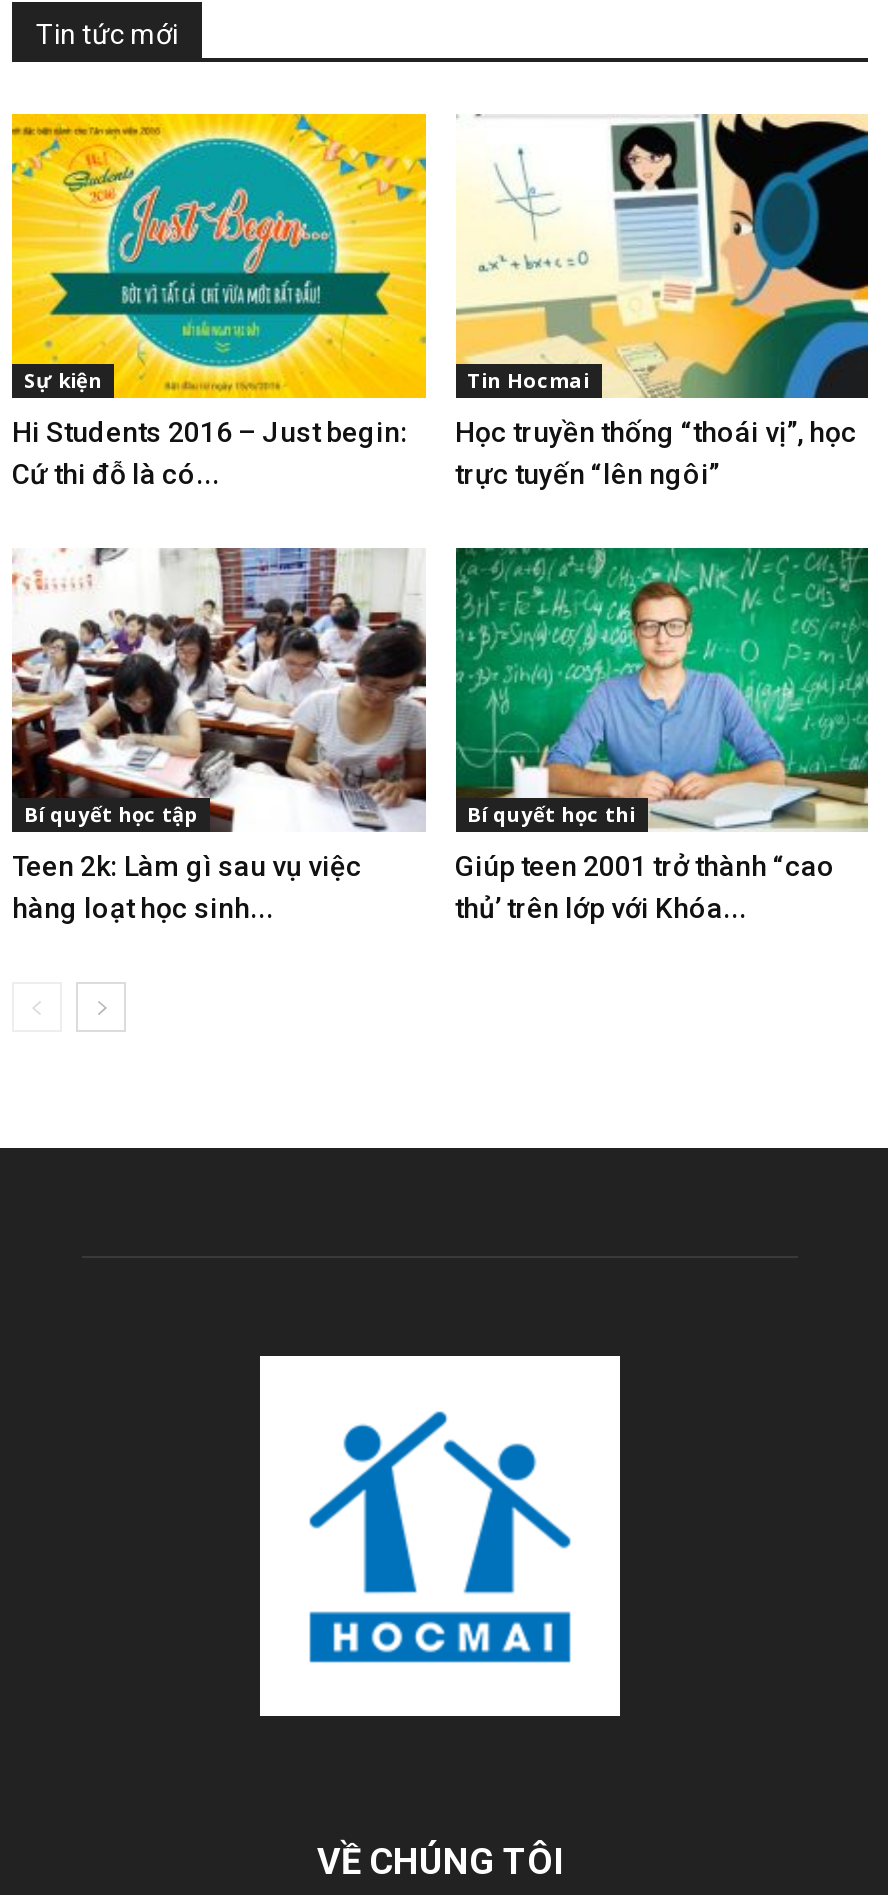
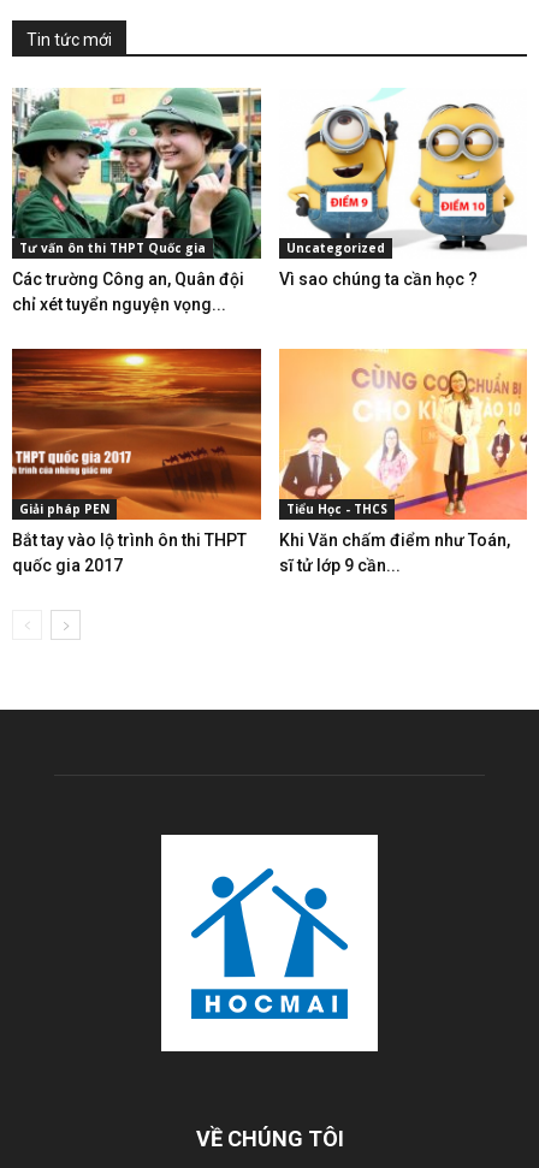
- [image]
- Sự kiện
+ [image]
+ Tư vấn ôn thi THPT Quốc gia

- [image]
- Tin Hocmai
+ [image]
+ Uncategorized

- Hi Students 2016 – Just begin:
- Cứ thi đỗ là có...
+ Các trường Công an, Quân đội
+ chỉ xét tuyển nguyện vọng...

- Học truyền thống “thoái vị”, học
- trực tuyến “lên ngôi”
+ Vì sao chúng ta cần học ?

- [image]
- Bí quyết học tập
+ [image]
+ Giải pháp PEN

- [image]
- Bí quyết học thi
+ [image]
+ Tiểu Học - THCS

- Teen 2k: Làm gì sau vụ việc
- hàng loạt học sinh...
+ Bắt tay vào lộ trình ôn thi THPT
+ quốc gia 2017

- Giúp teen 2001 trở thành “cao
- thủ’ trên lớp với Khóa...
+ Khi Văn chấm điểm như Toán,
+ sĩ tử lớp 9 cần...
